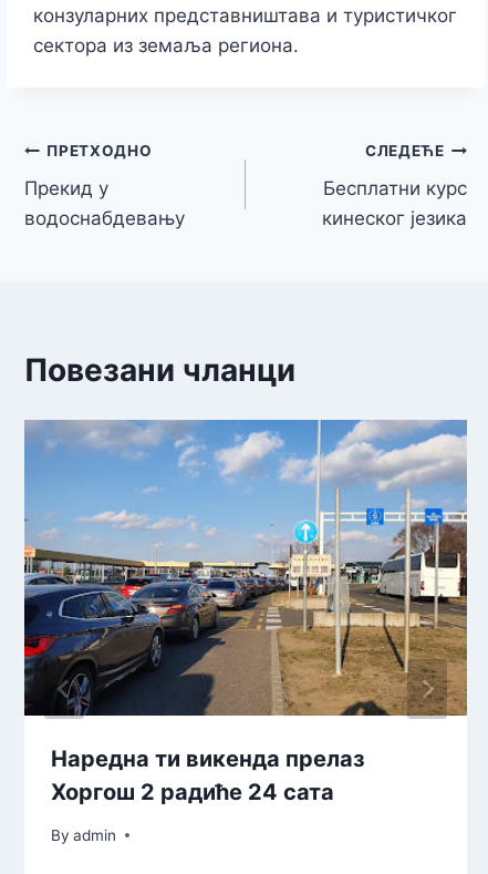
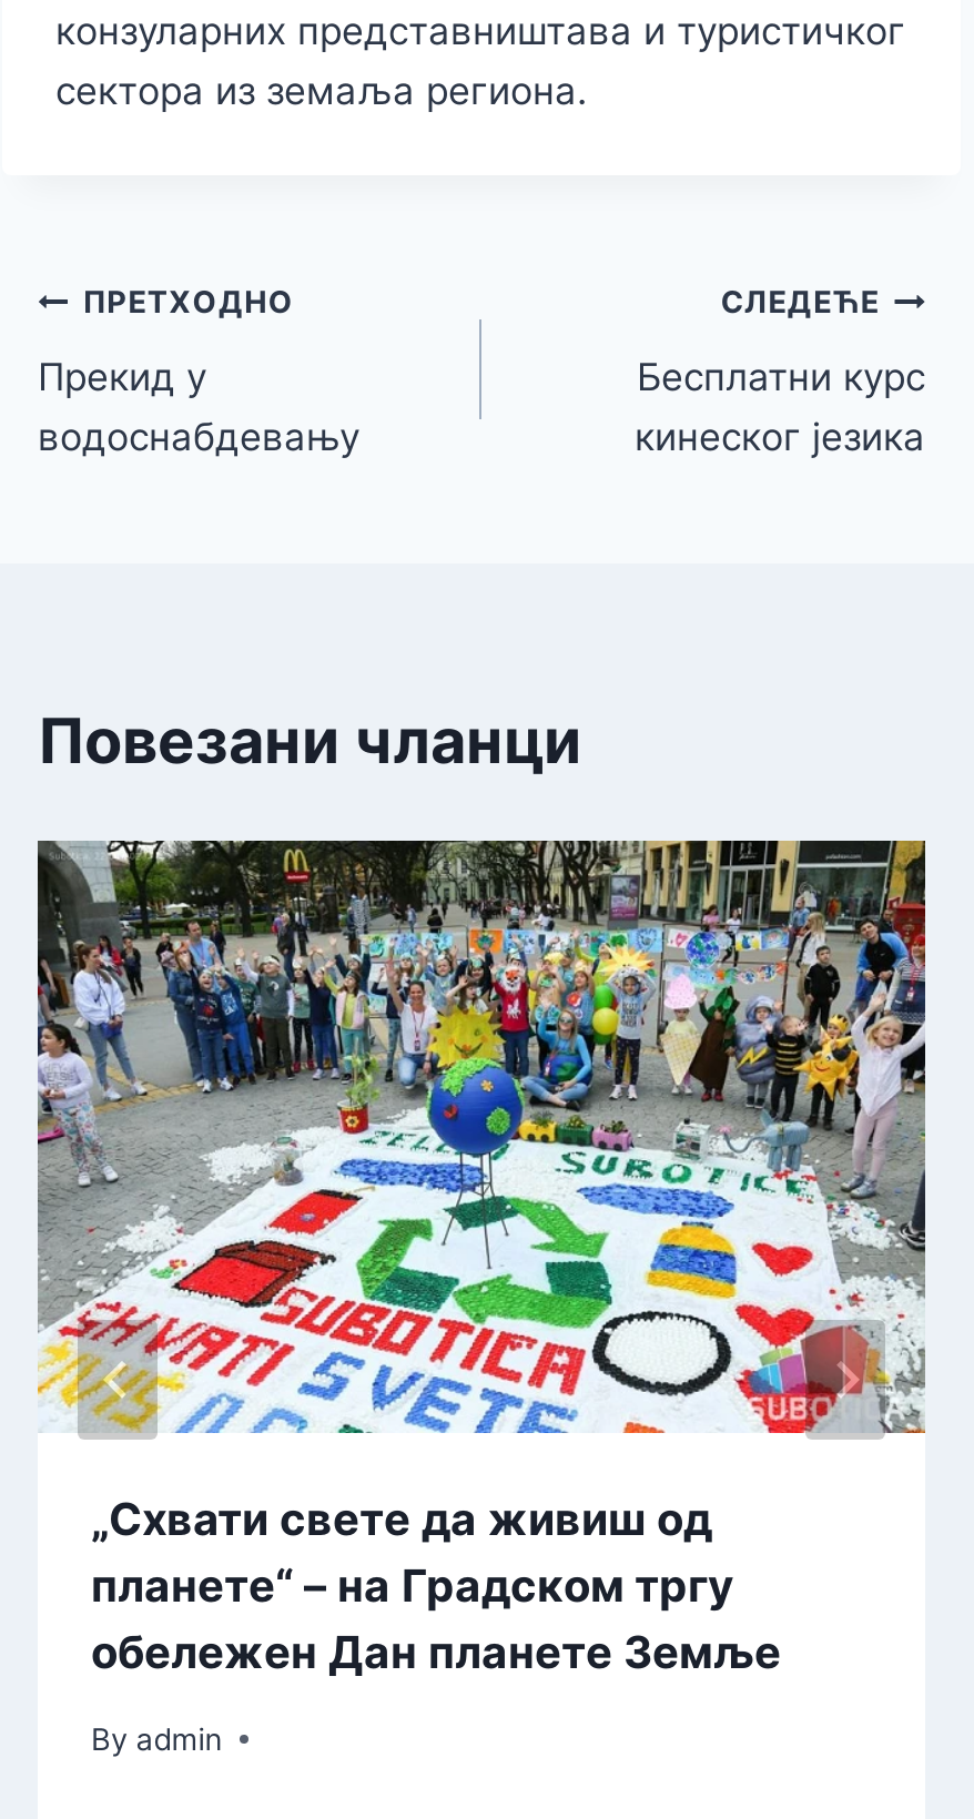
- [image]
- Наредна ти викенда прелаз
- Хоргош 2 радиће 24 сата
+ [image]
+ „Схвати свете да живиш од
+ планете“ – на Градском тргу
+ обележен Дан планете Земље
